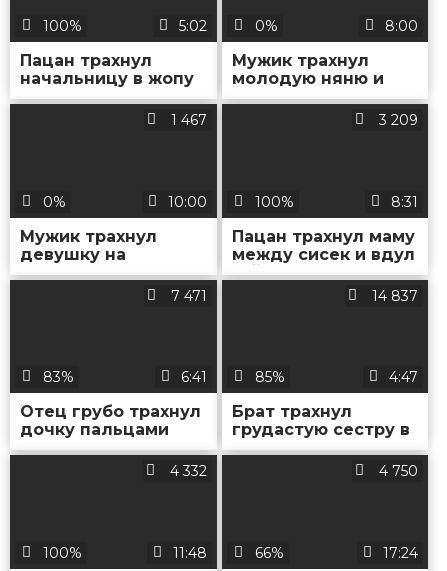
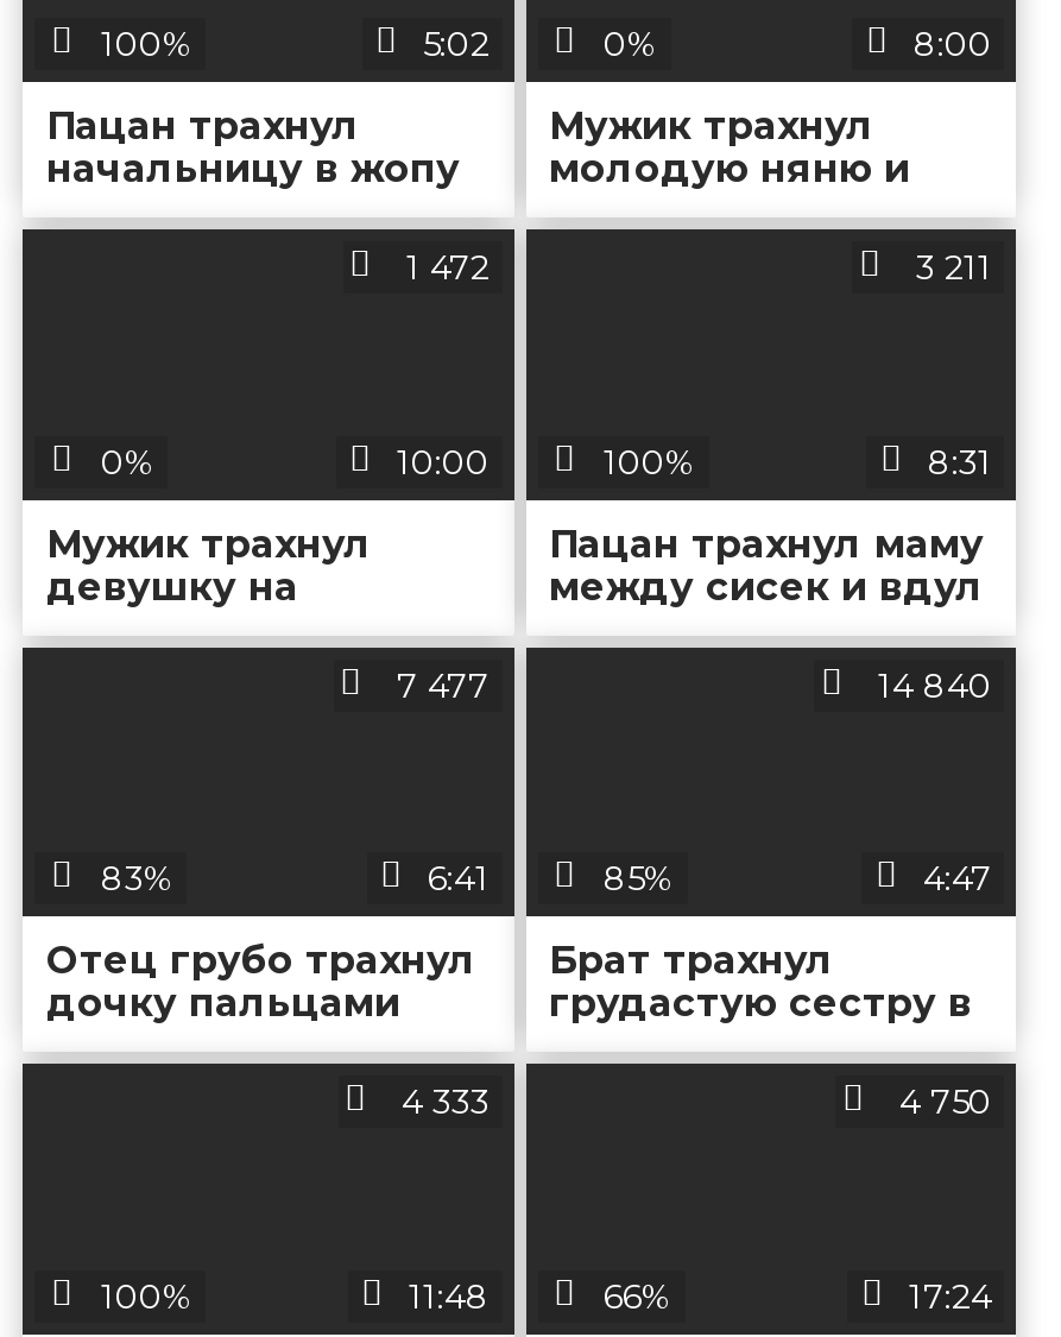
- 1 467
+ 1 472

- 3 209
+ 3 211

- 7 471
+ 7 477

- 14 837
+ 14 840

- 4 332
+ 4 333
